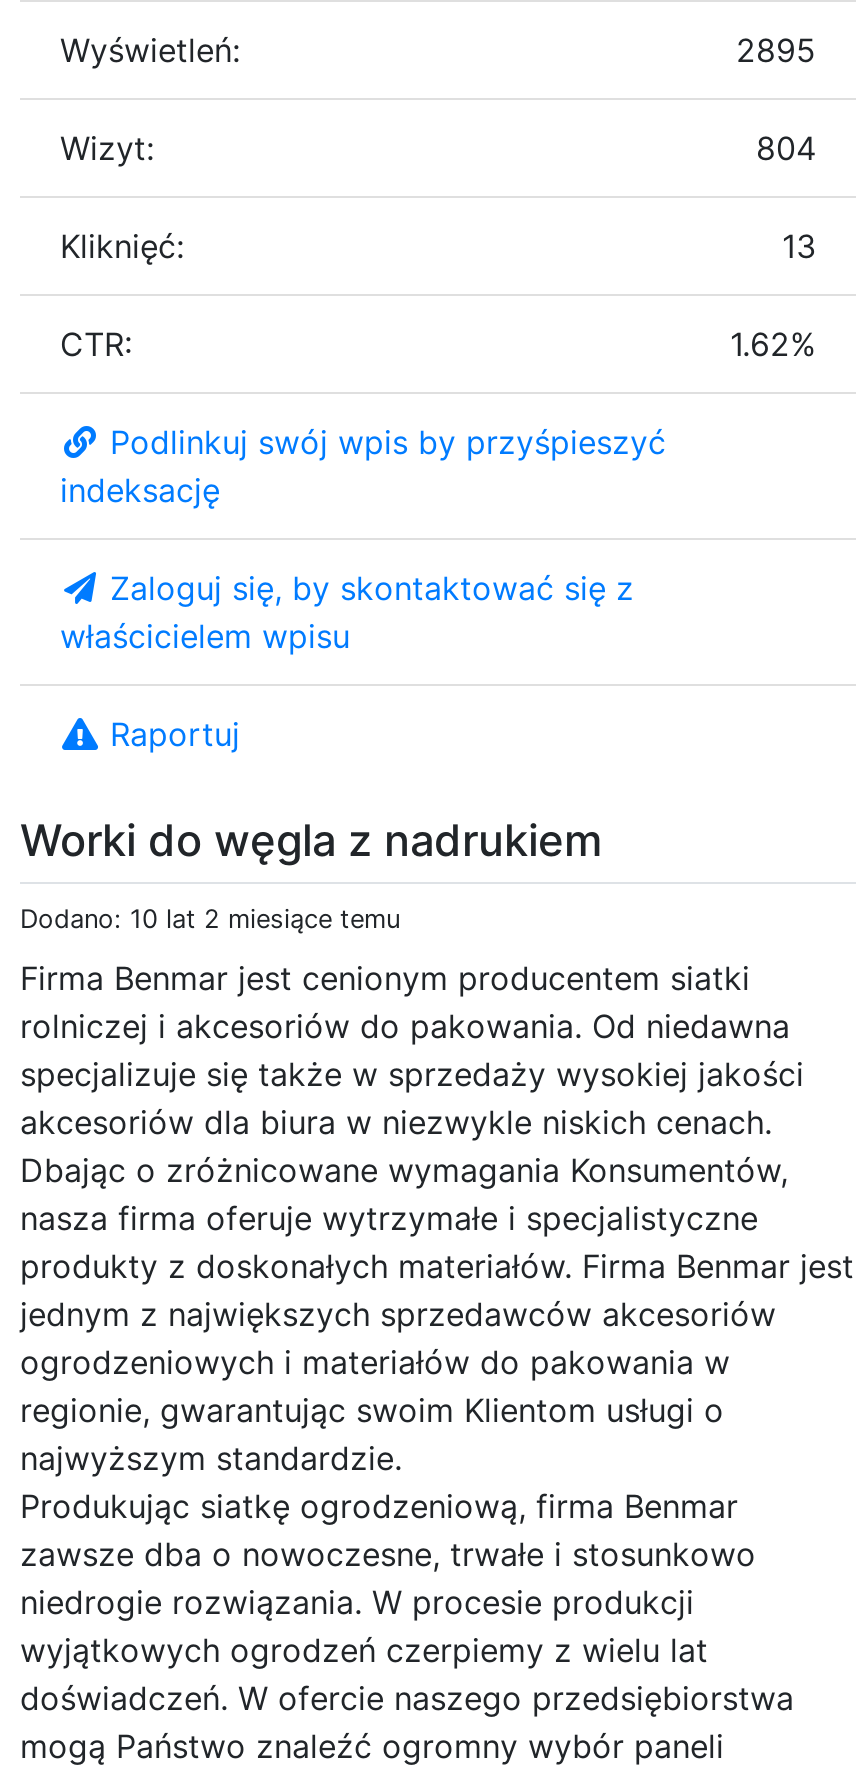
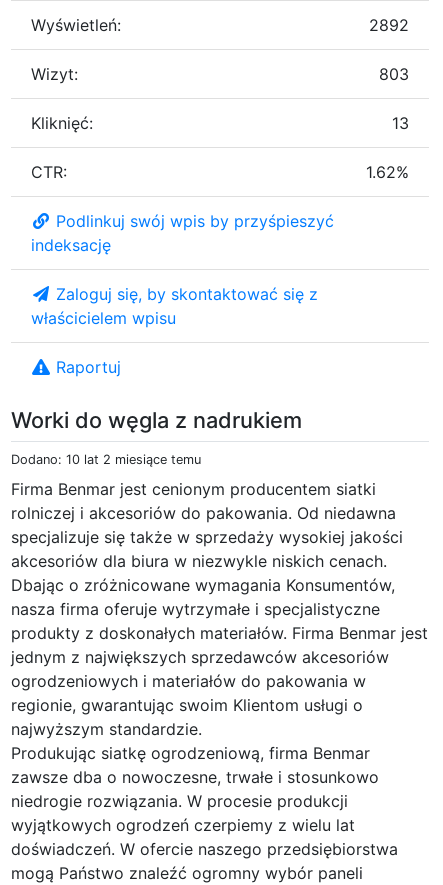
- 2895
+ 2892

- 804
+ 803
